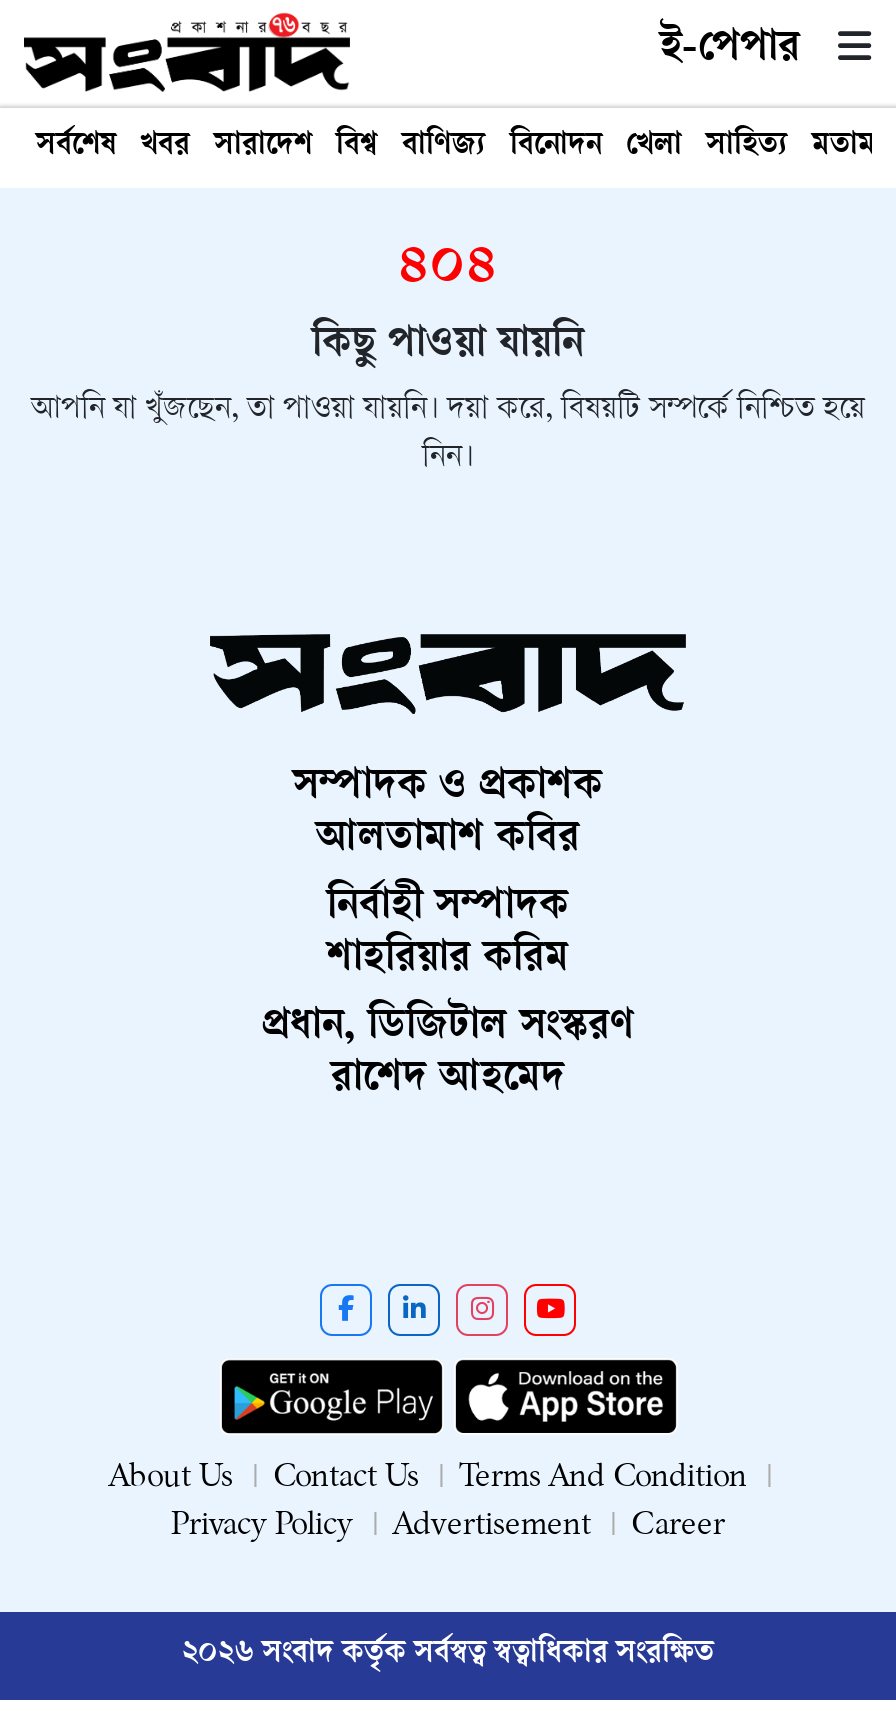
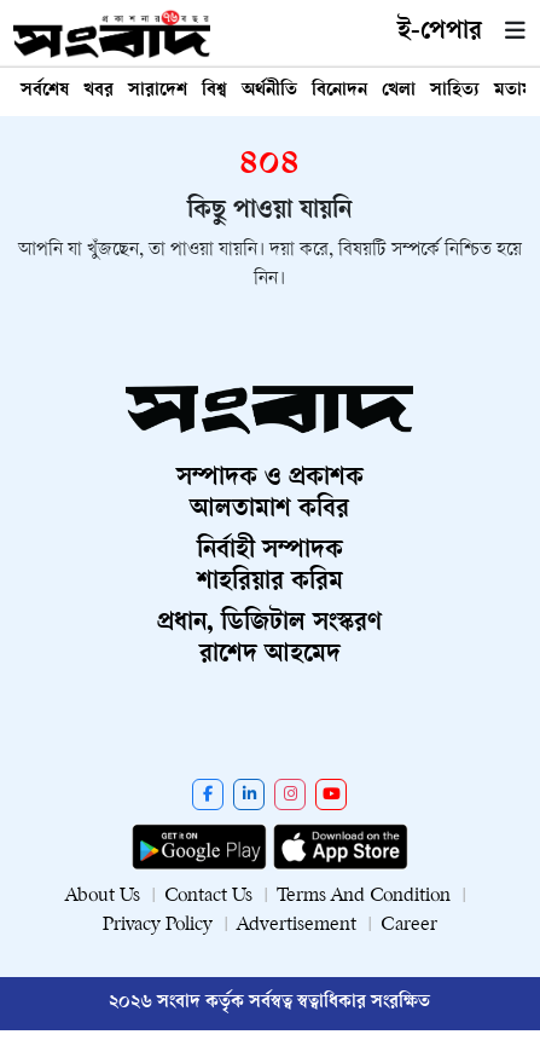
- বাণিজ্য
+ অর্থনীতি
